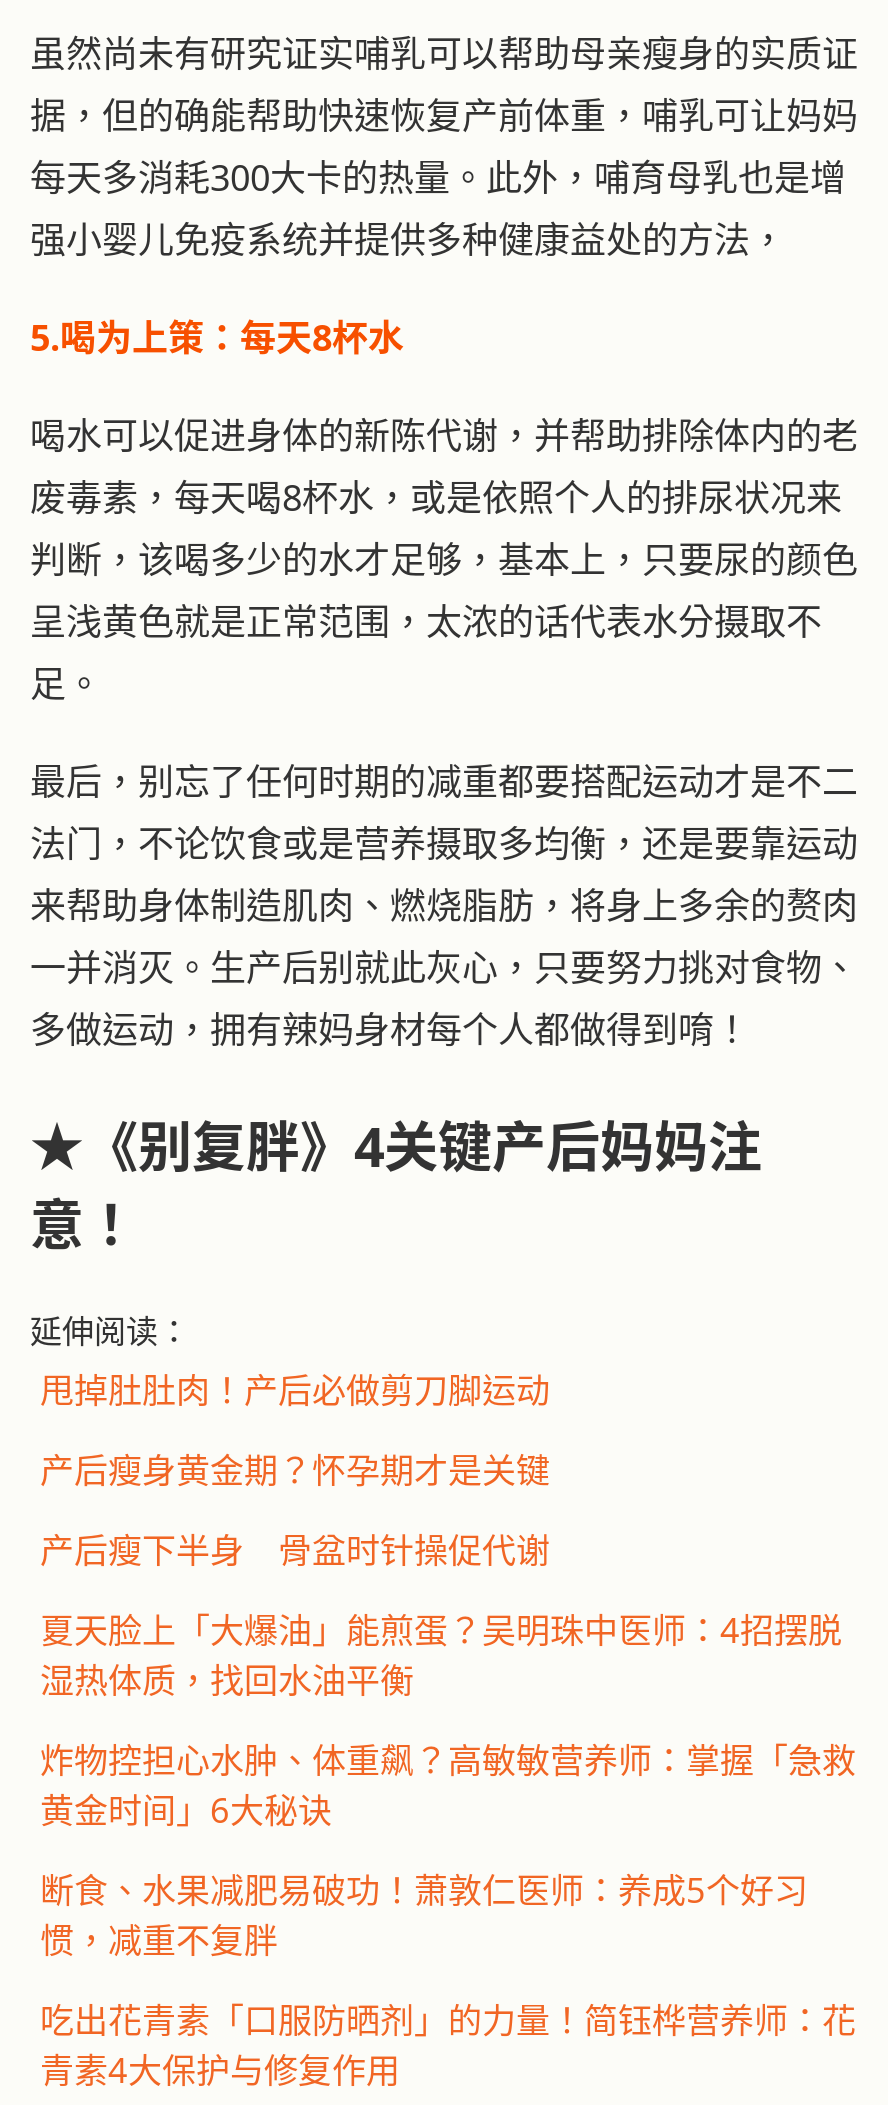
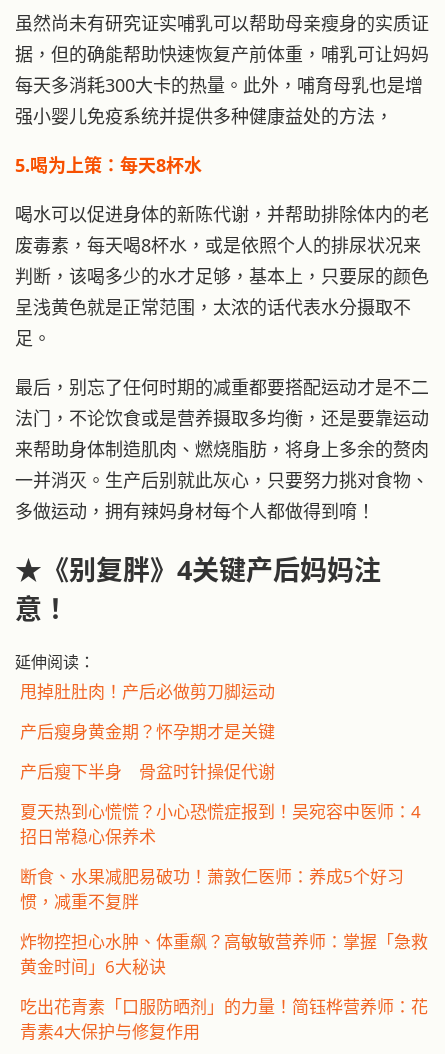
- 夏天脸上「大爆油」能煎蛋？吴明珠中医师：4招摆脱
- 湿热体质，找回水油平衡
+ 夏天热到心慌慌？小心恐慌症报到！吴宛容中医师：4
+ 招日常稳心保养术

moved down: 炸物控担心水肿、体重飙？高敏敏营养师：掌握「急救 | 黄金时间」6大秘诀

moved up: 断食、水果减肥易破功！萧敦仁医师：养成5个好习 | 惯，减重不复胖
